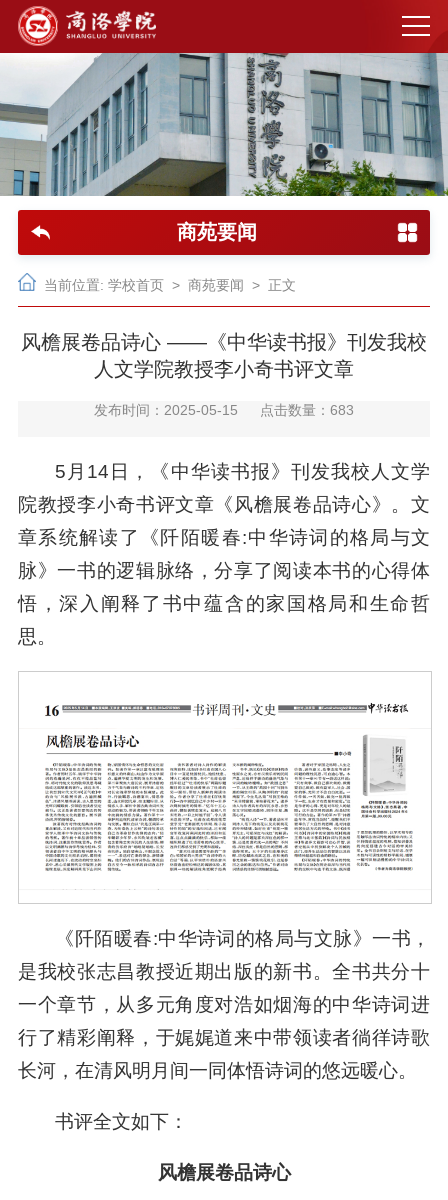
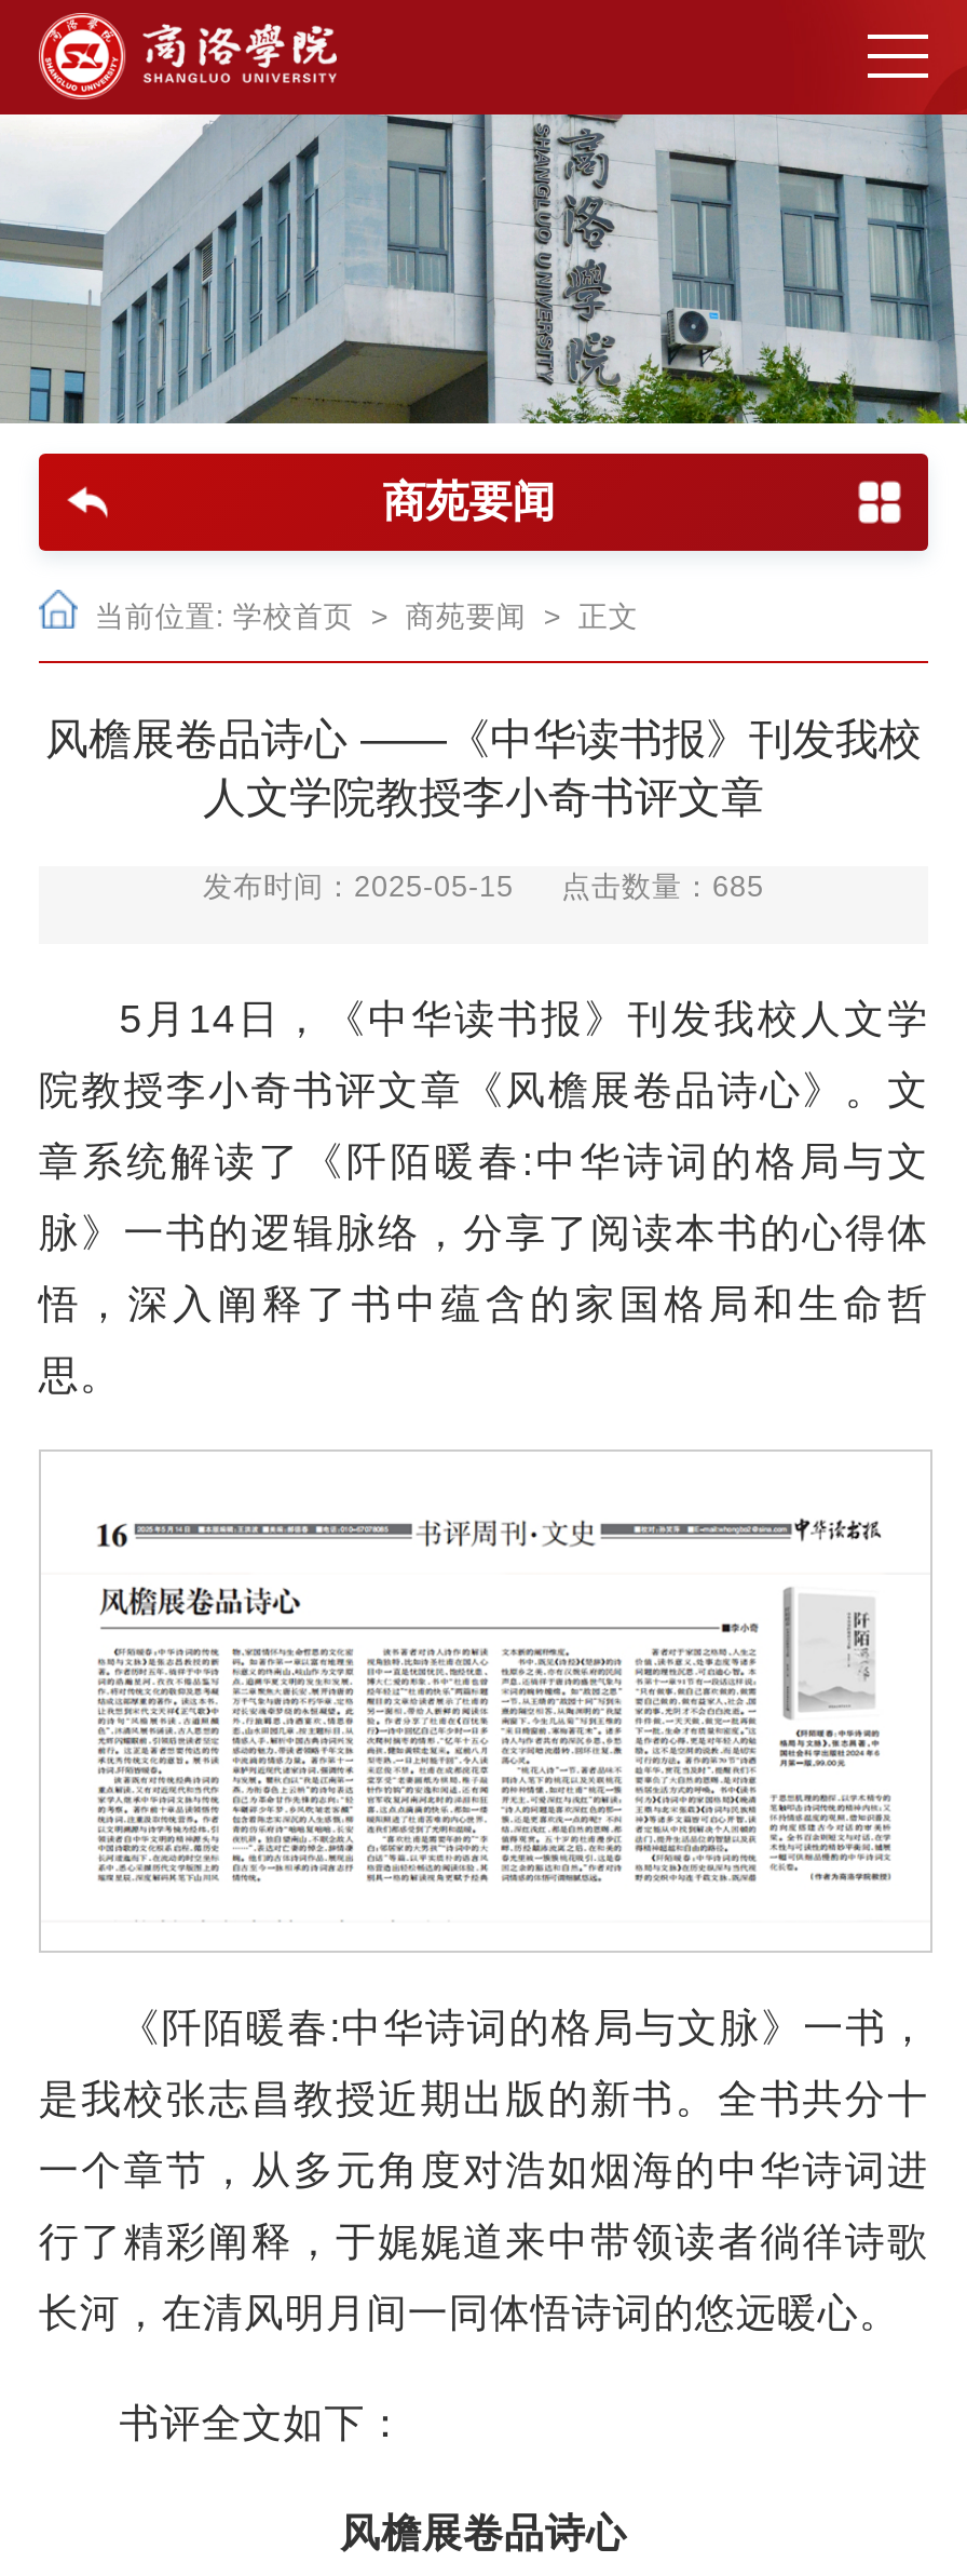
- 发布时间：2025-05-15 点击数量：683
+ 发布时间：2025-05-15 点击数量：685
